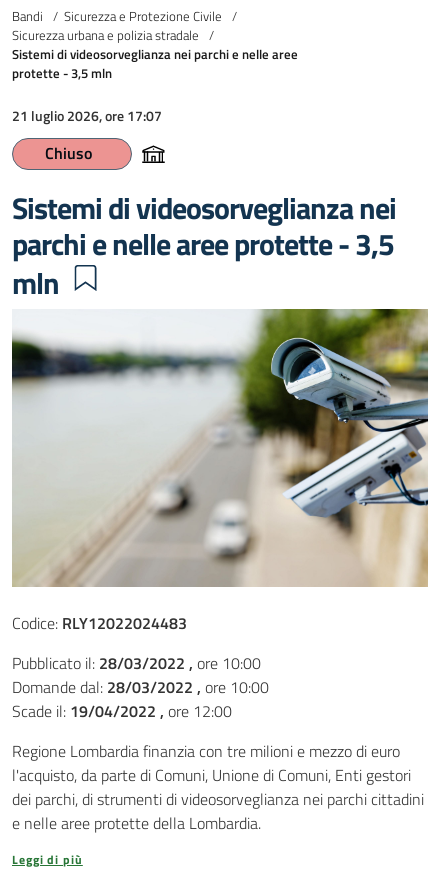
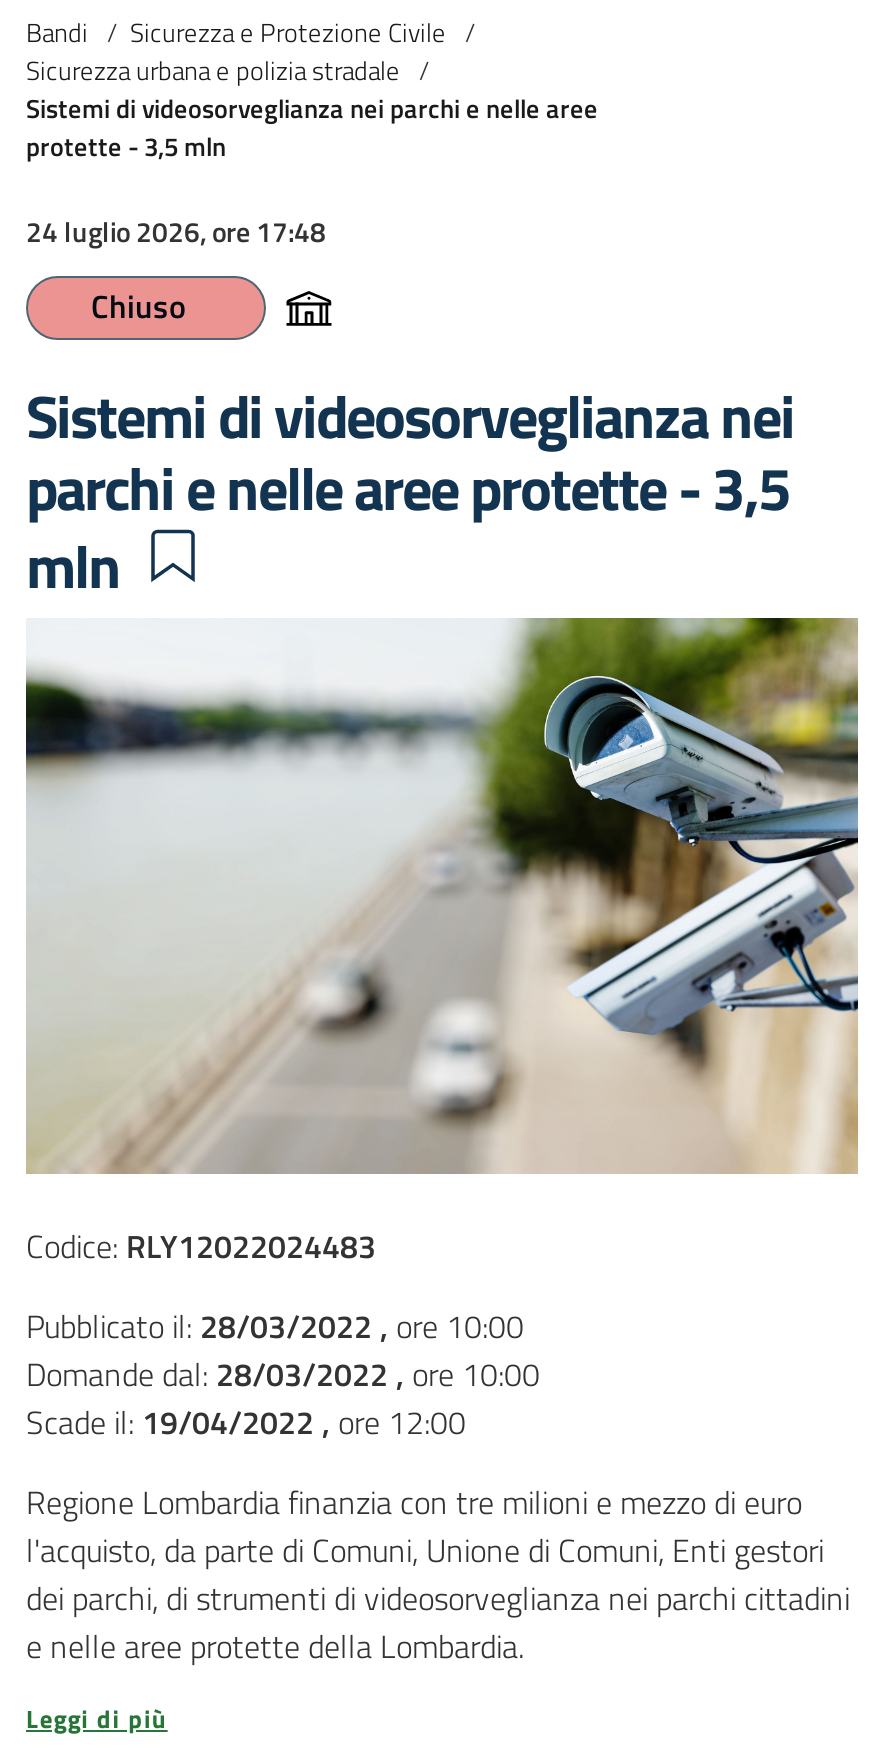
- 21 luglio 2026, ore 17:07
+ 24 luglio 2026, ore 17:48
